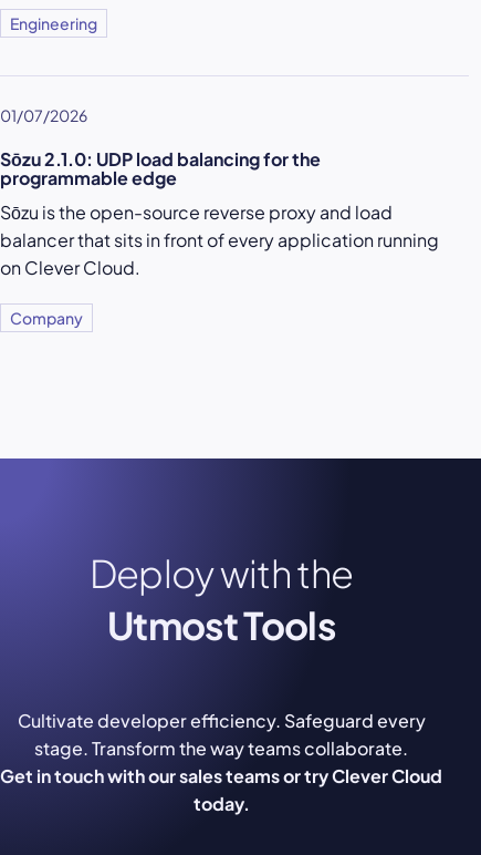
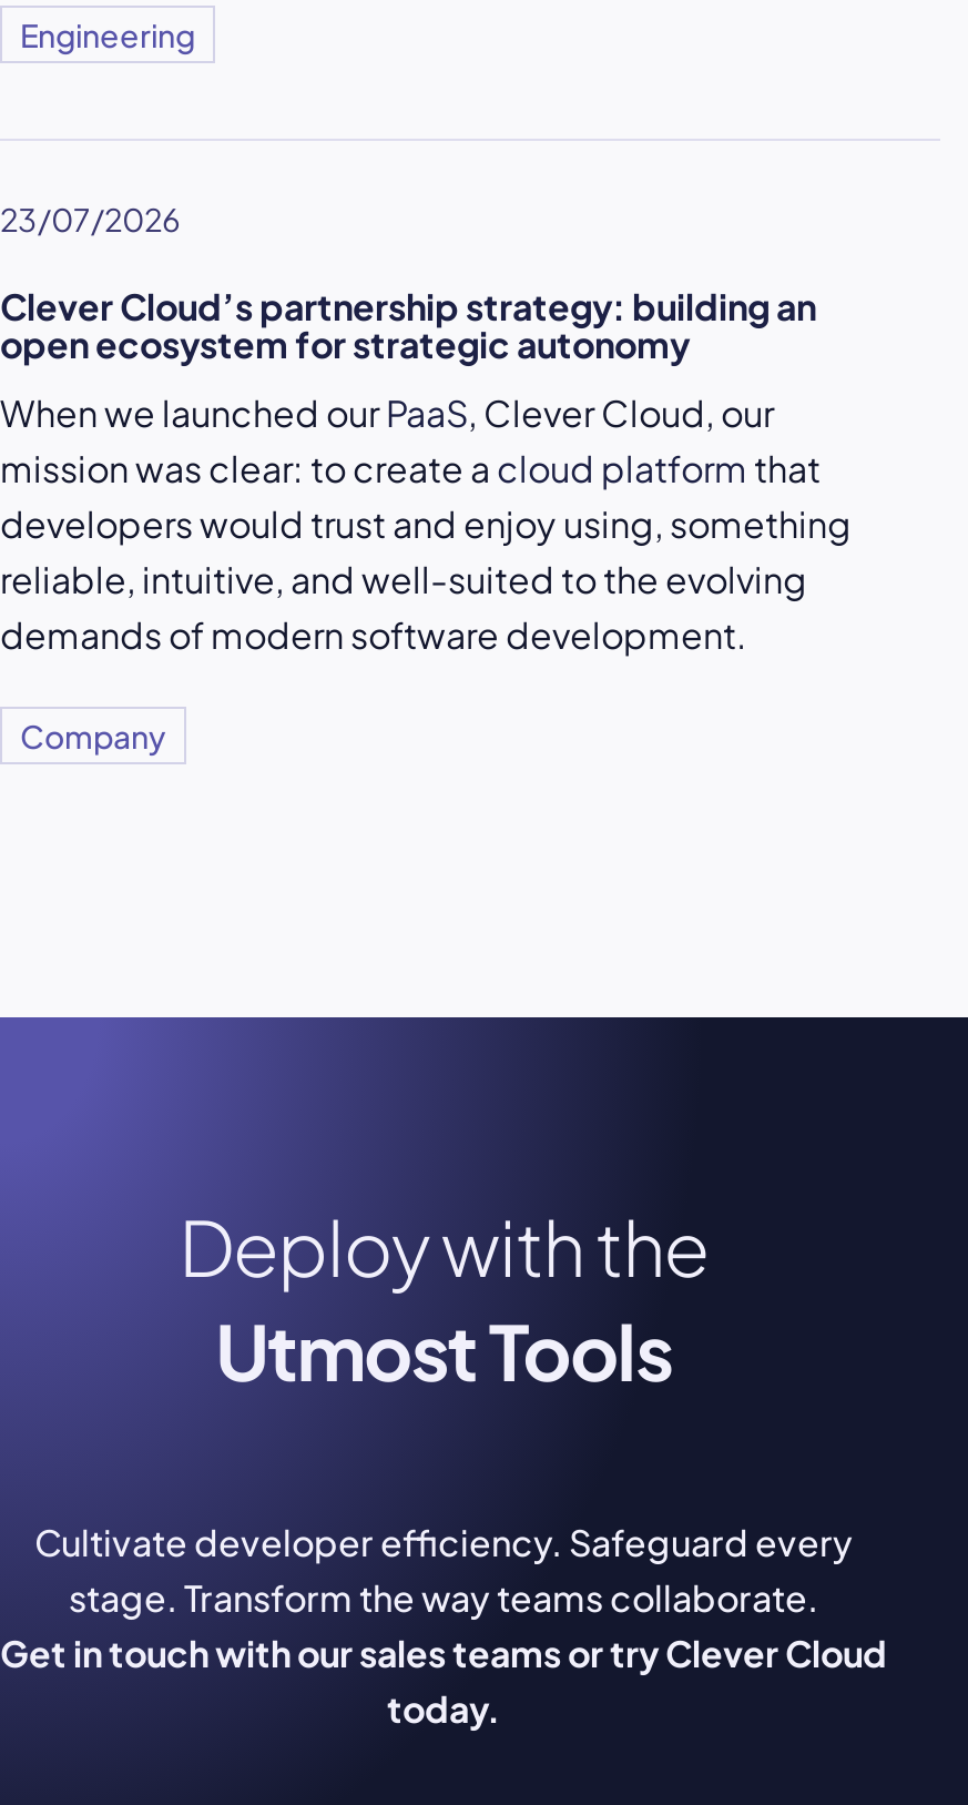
- 01/07/2026
+ 23/07/2026

- Sōzu 2.1.0: UDP load balancing for the
- programmable edge
+ Clever Cloud’s partnership strategy: building an
+ open ecosystem for strategic autonomy

- Sōzu is the open-source reverse proxy and load
- balancer that sits in front of every application running
- on Clever Cloud.
+ When we launched our PaaS, Clever Cloud, our
+ mission was clear: to create a cloud platform that
+ developers would trust and enjoy using, something
+ reliable, intuitive, and well-suited to the evolving
+ demands of modern software development.
